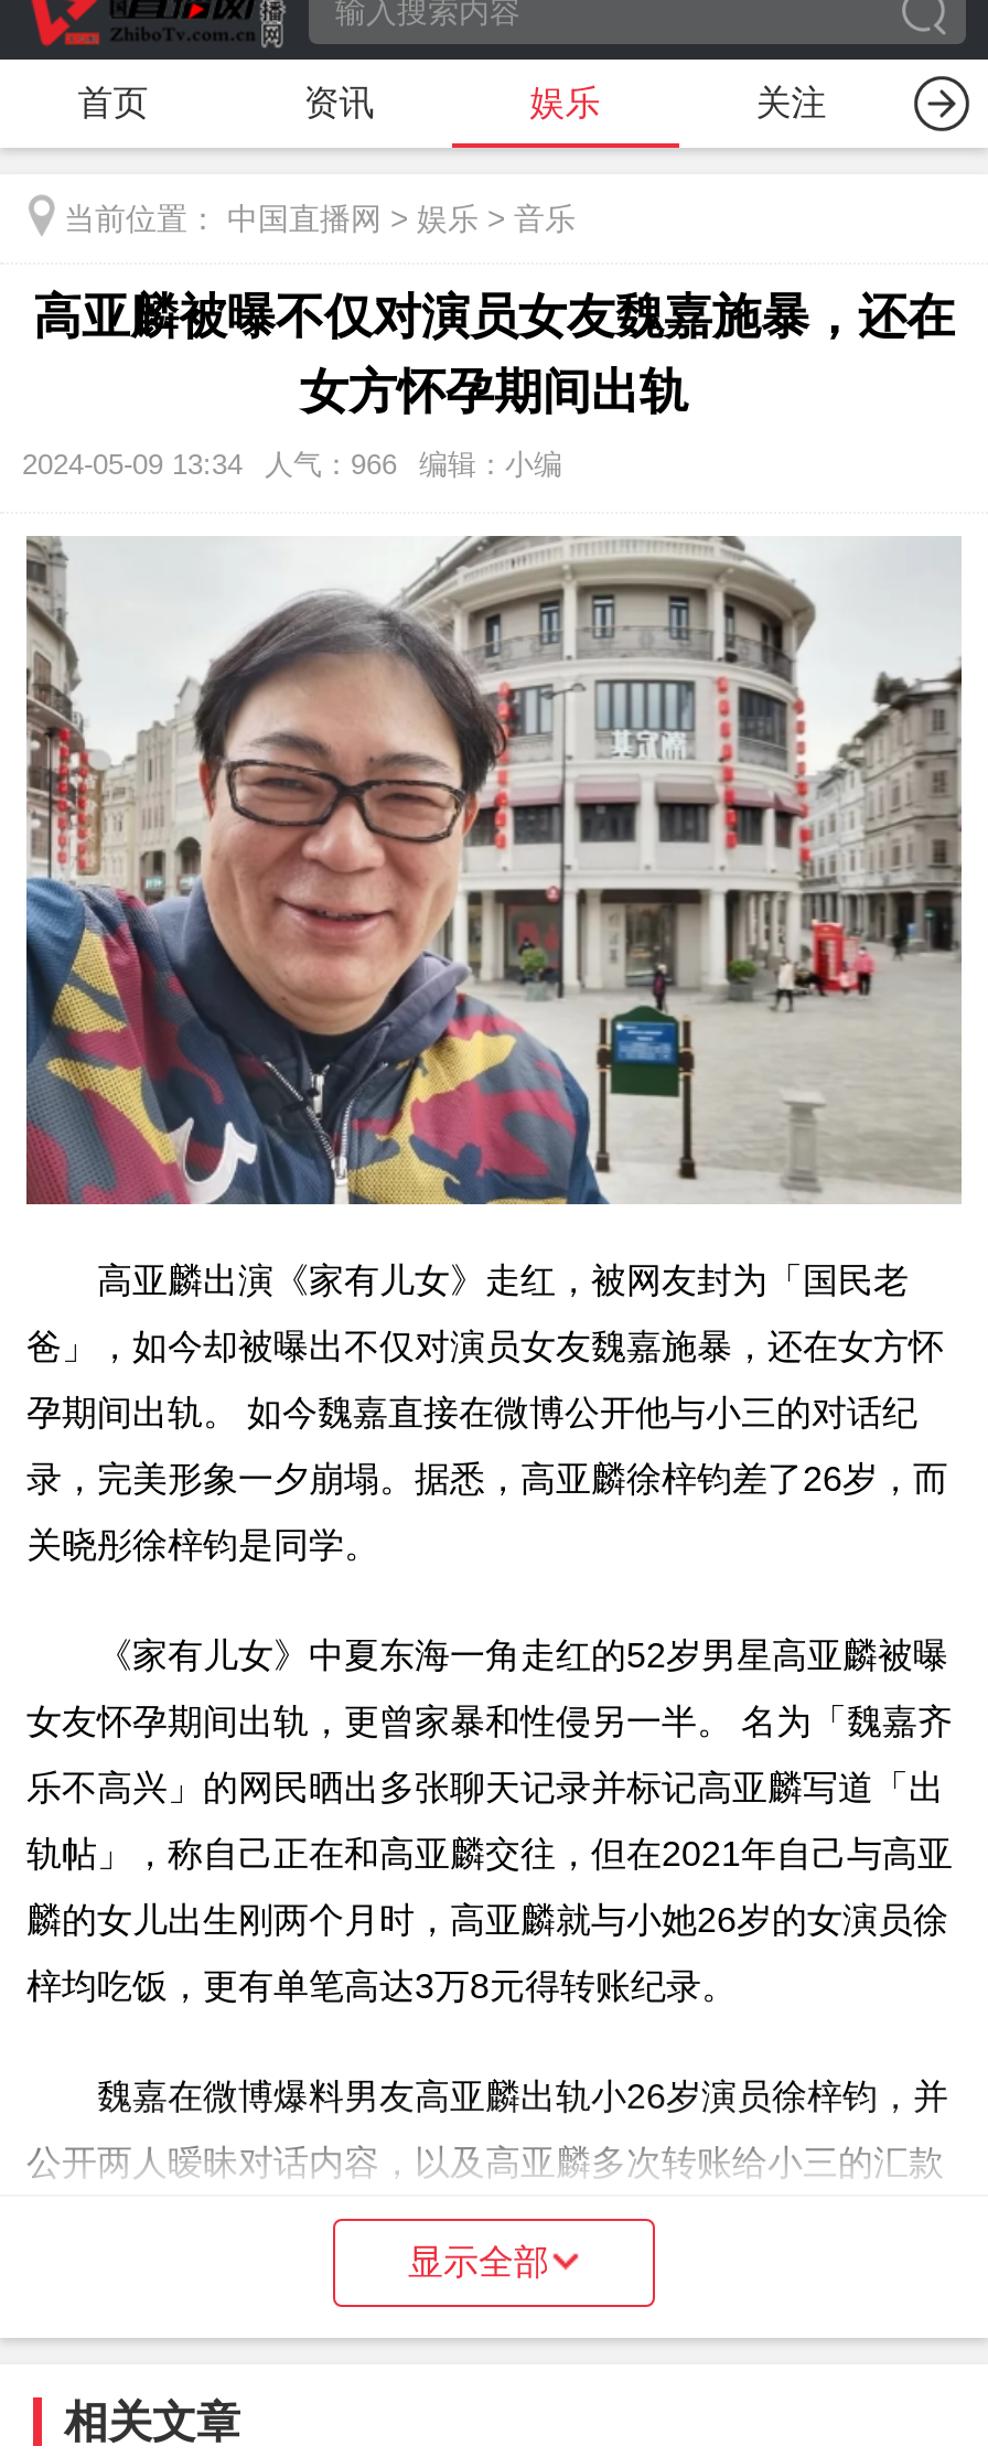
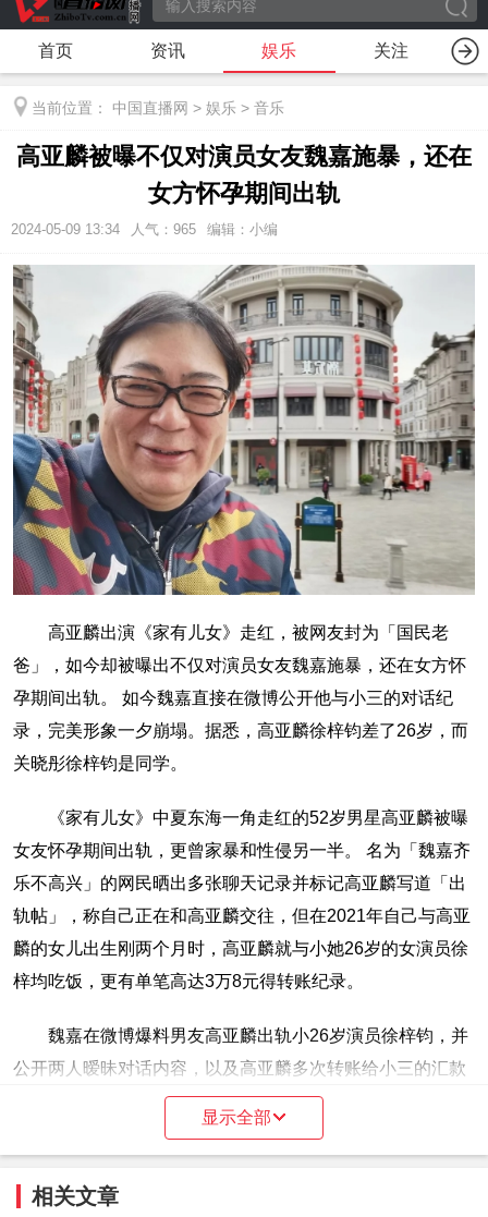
- 2024-05-09 13:34 人气：966 编辑：小编
+ 2024-05-09 13:34 人气：965 编辑：小编
